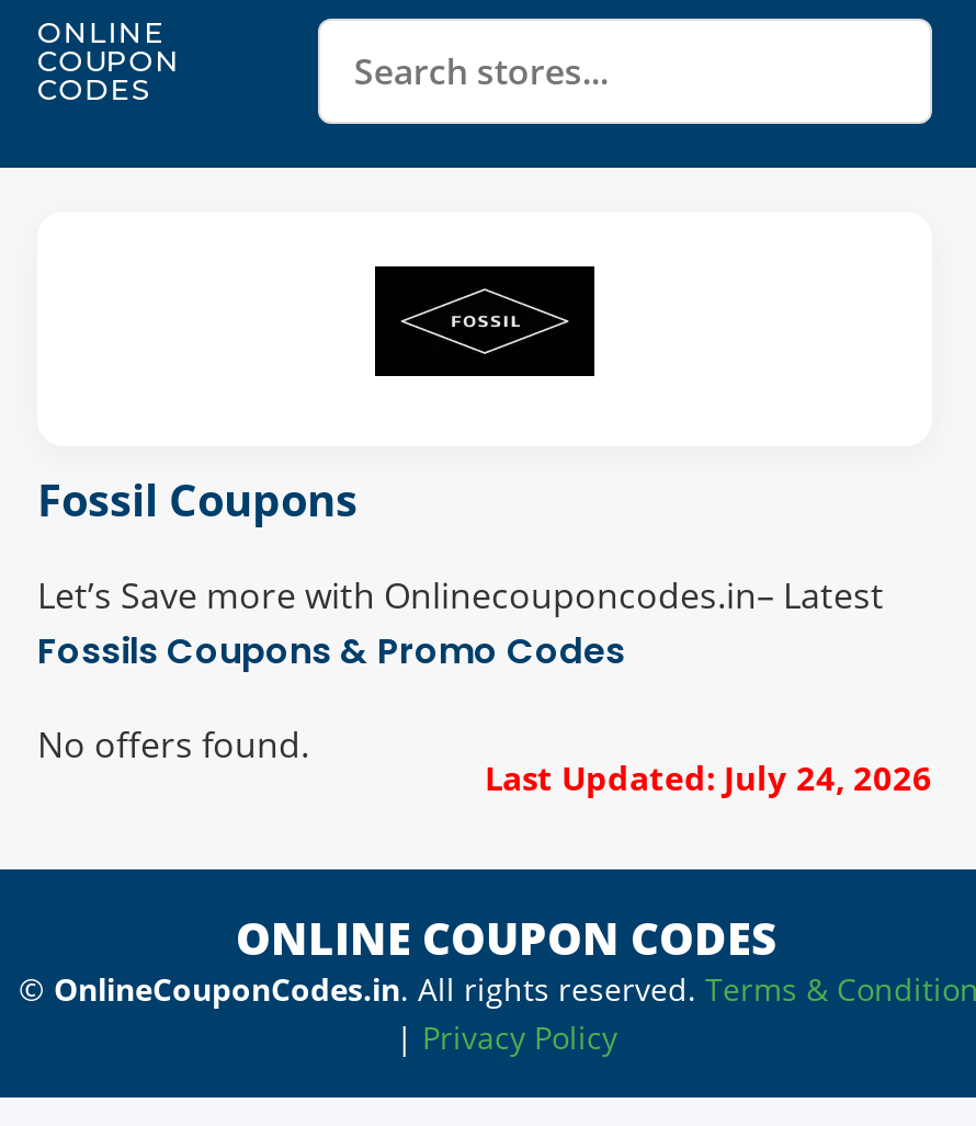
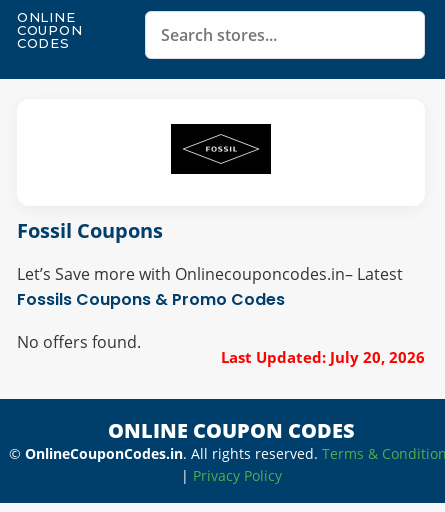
- Last Updated: July 24, 2026
+ Last Updated: July 20, 2026
